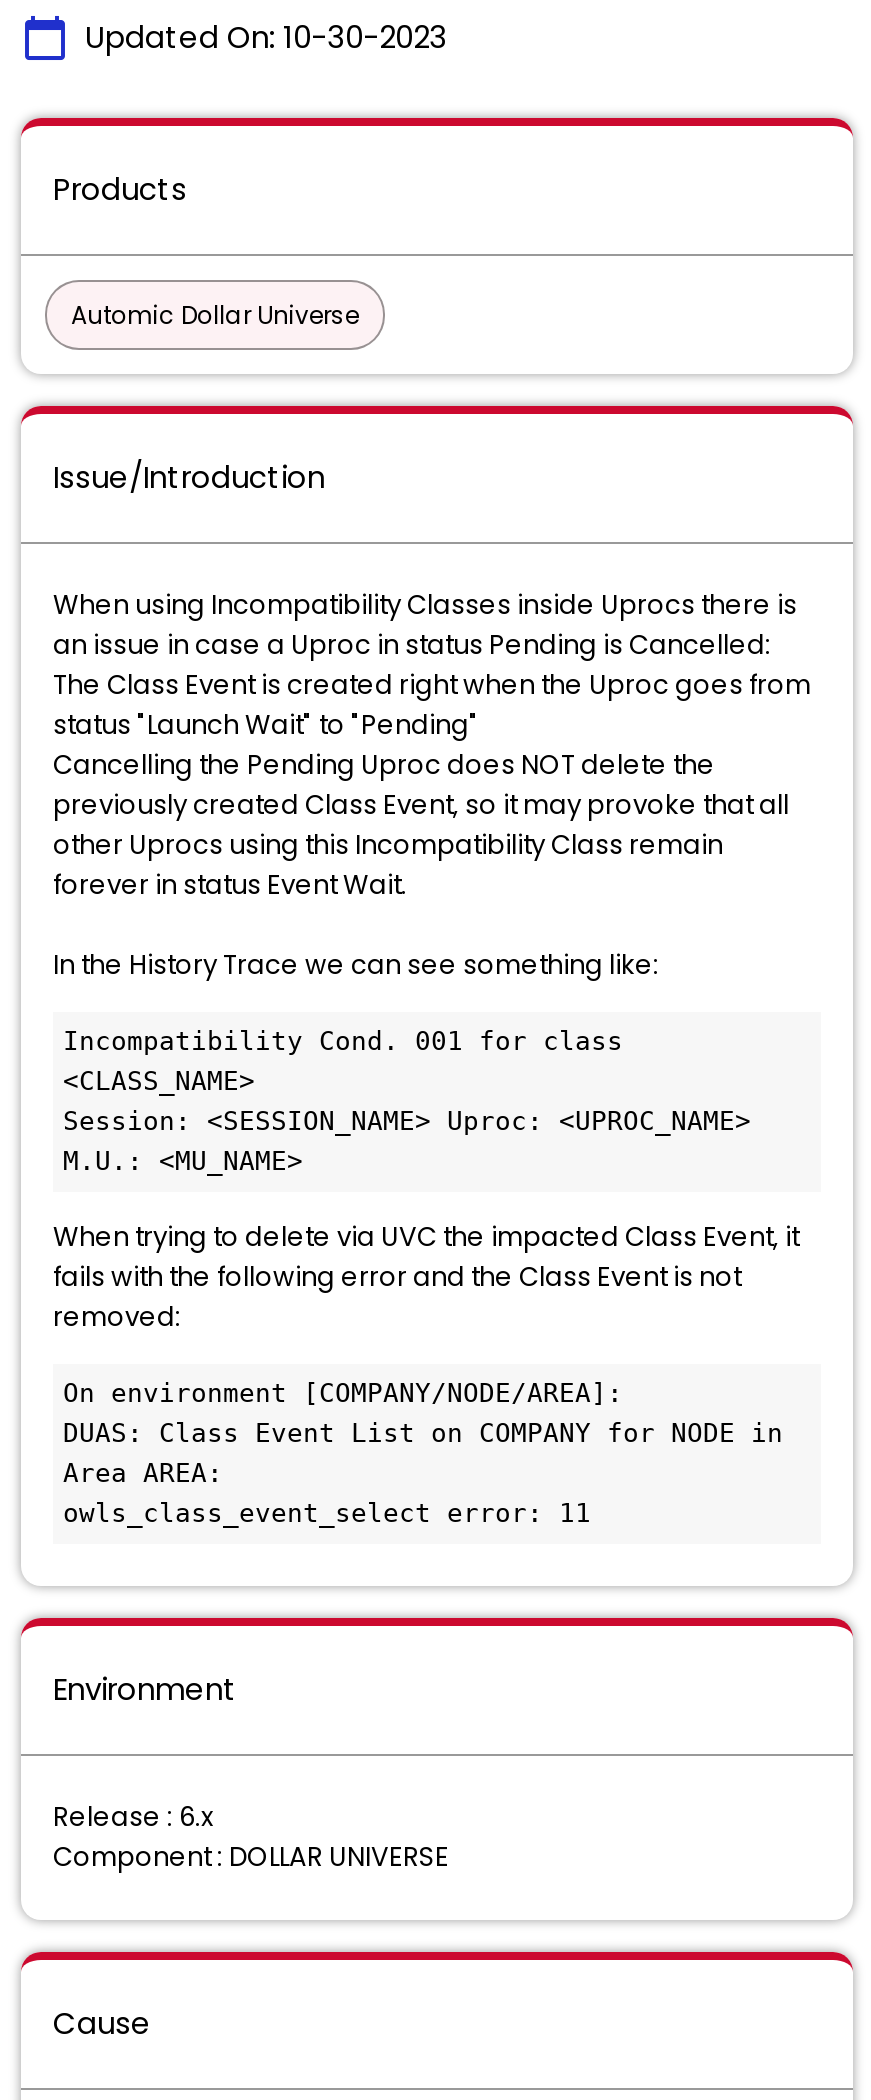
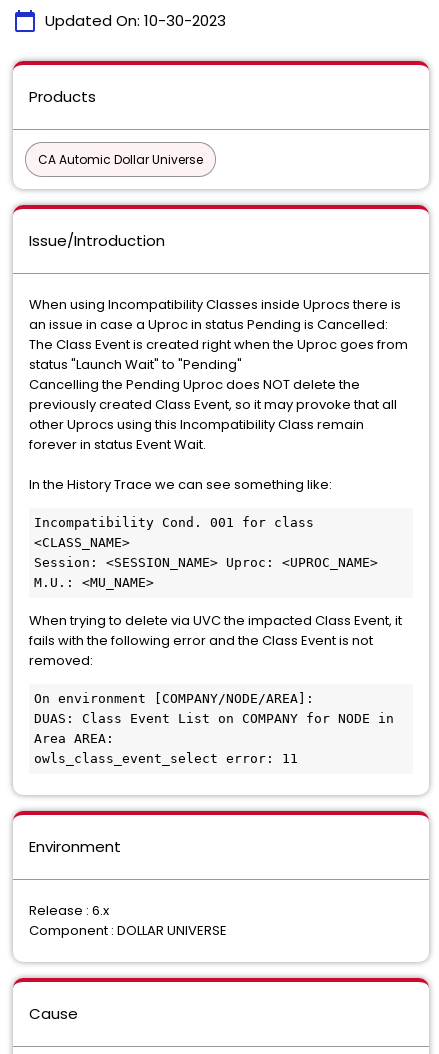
- Automic Dollar Universe
+ CA Automic Dollar Universe
